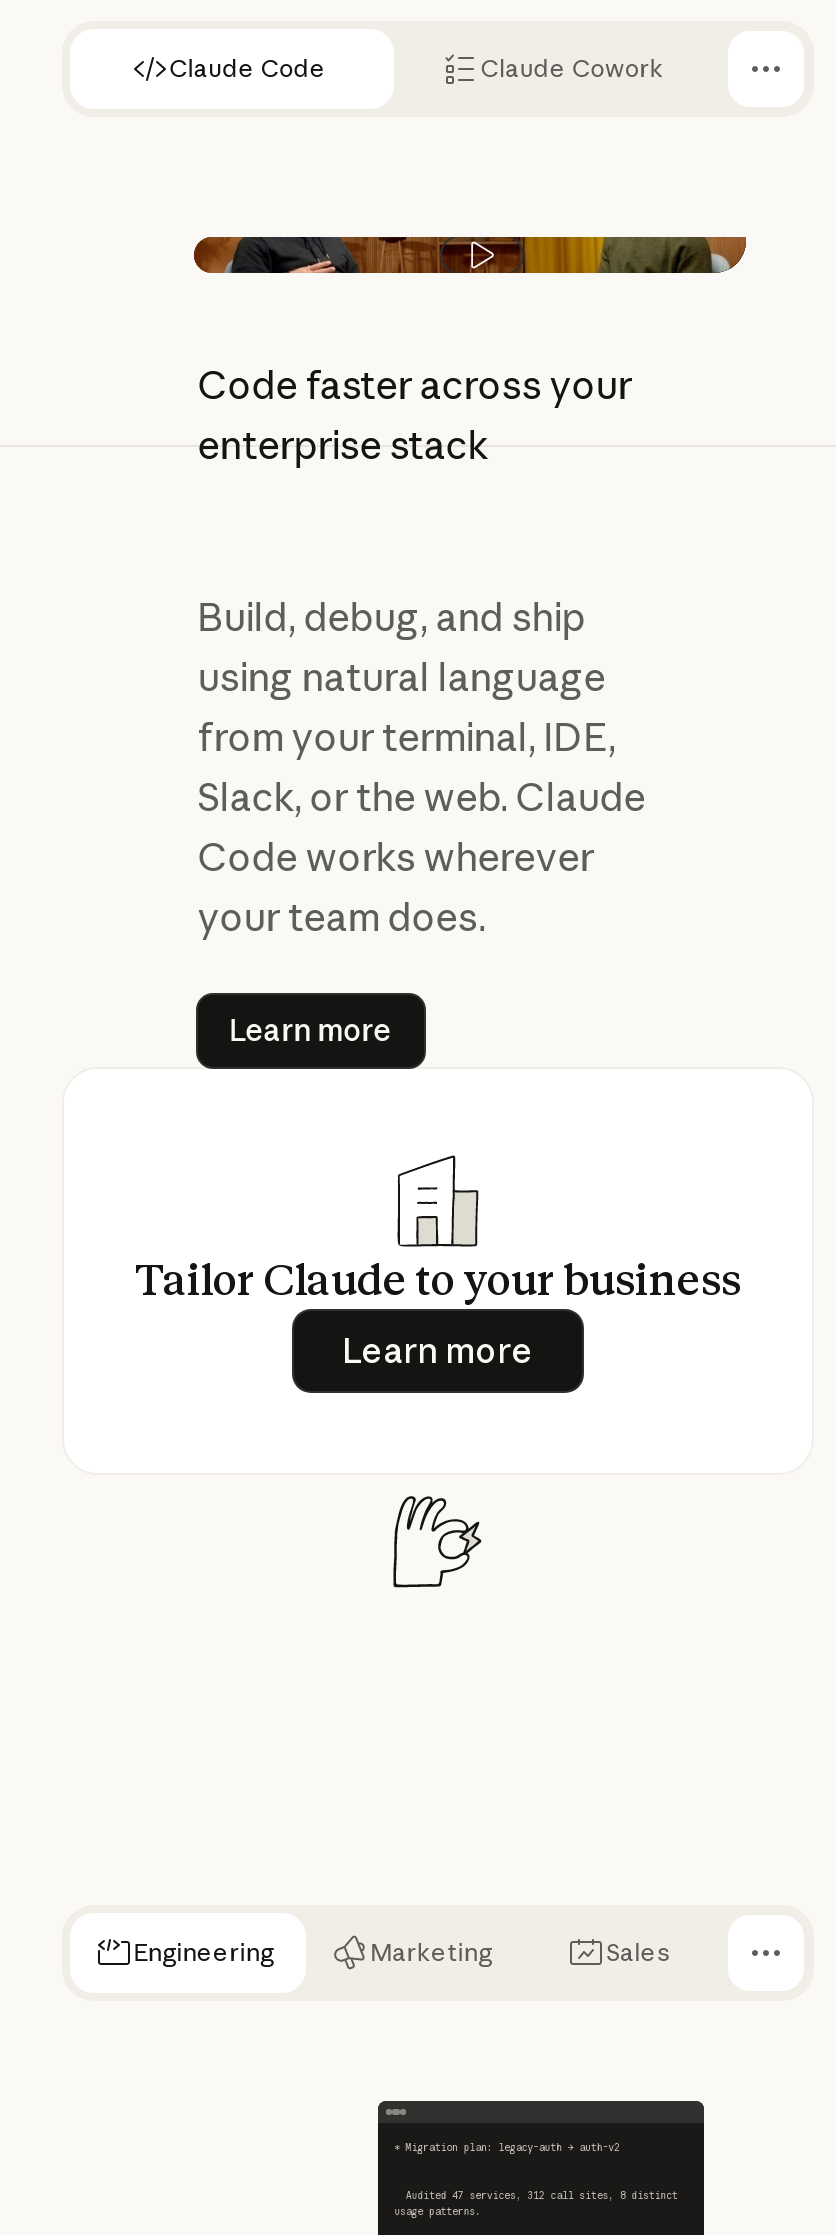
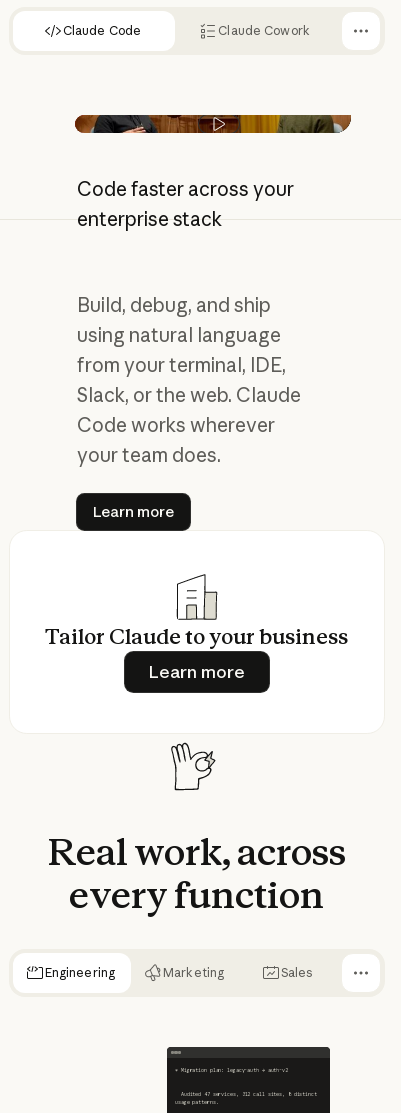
+ Real work, across
+ every function

- [image]
+ [image]
